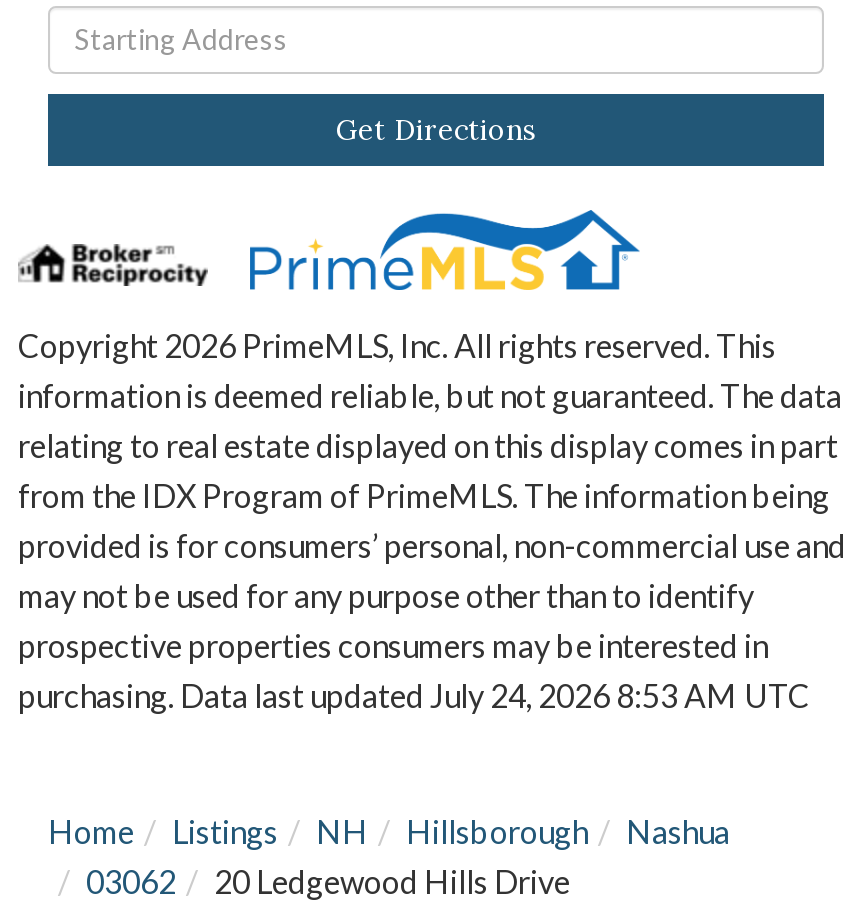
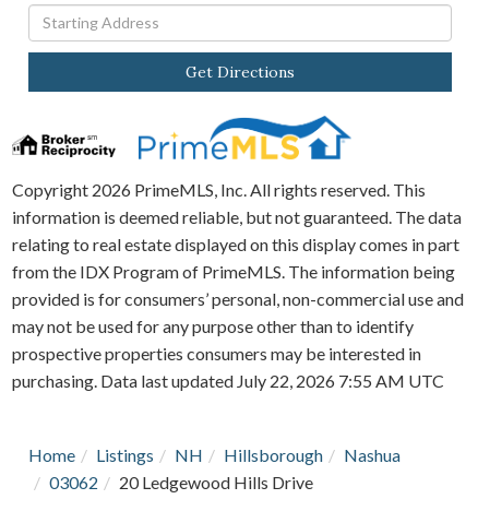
- purchasing. Data last updated July 24, 2026 8:53 AM UTC
+ purchasing. Data last updated July 22, 2026 7:55 AM UTC
